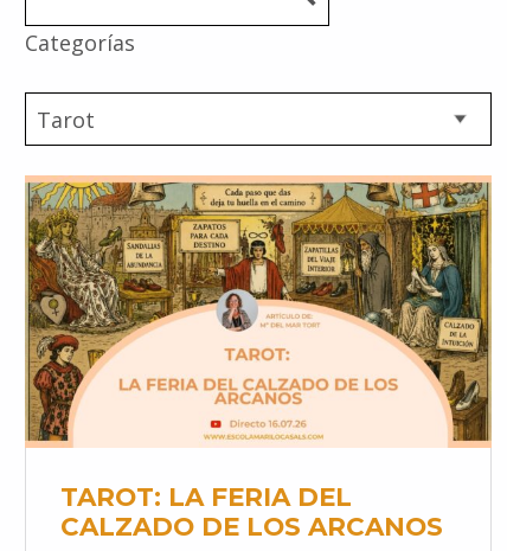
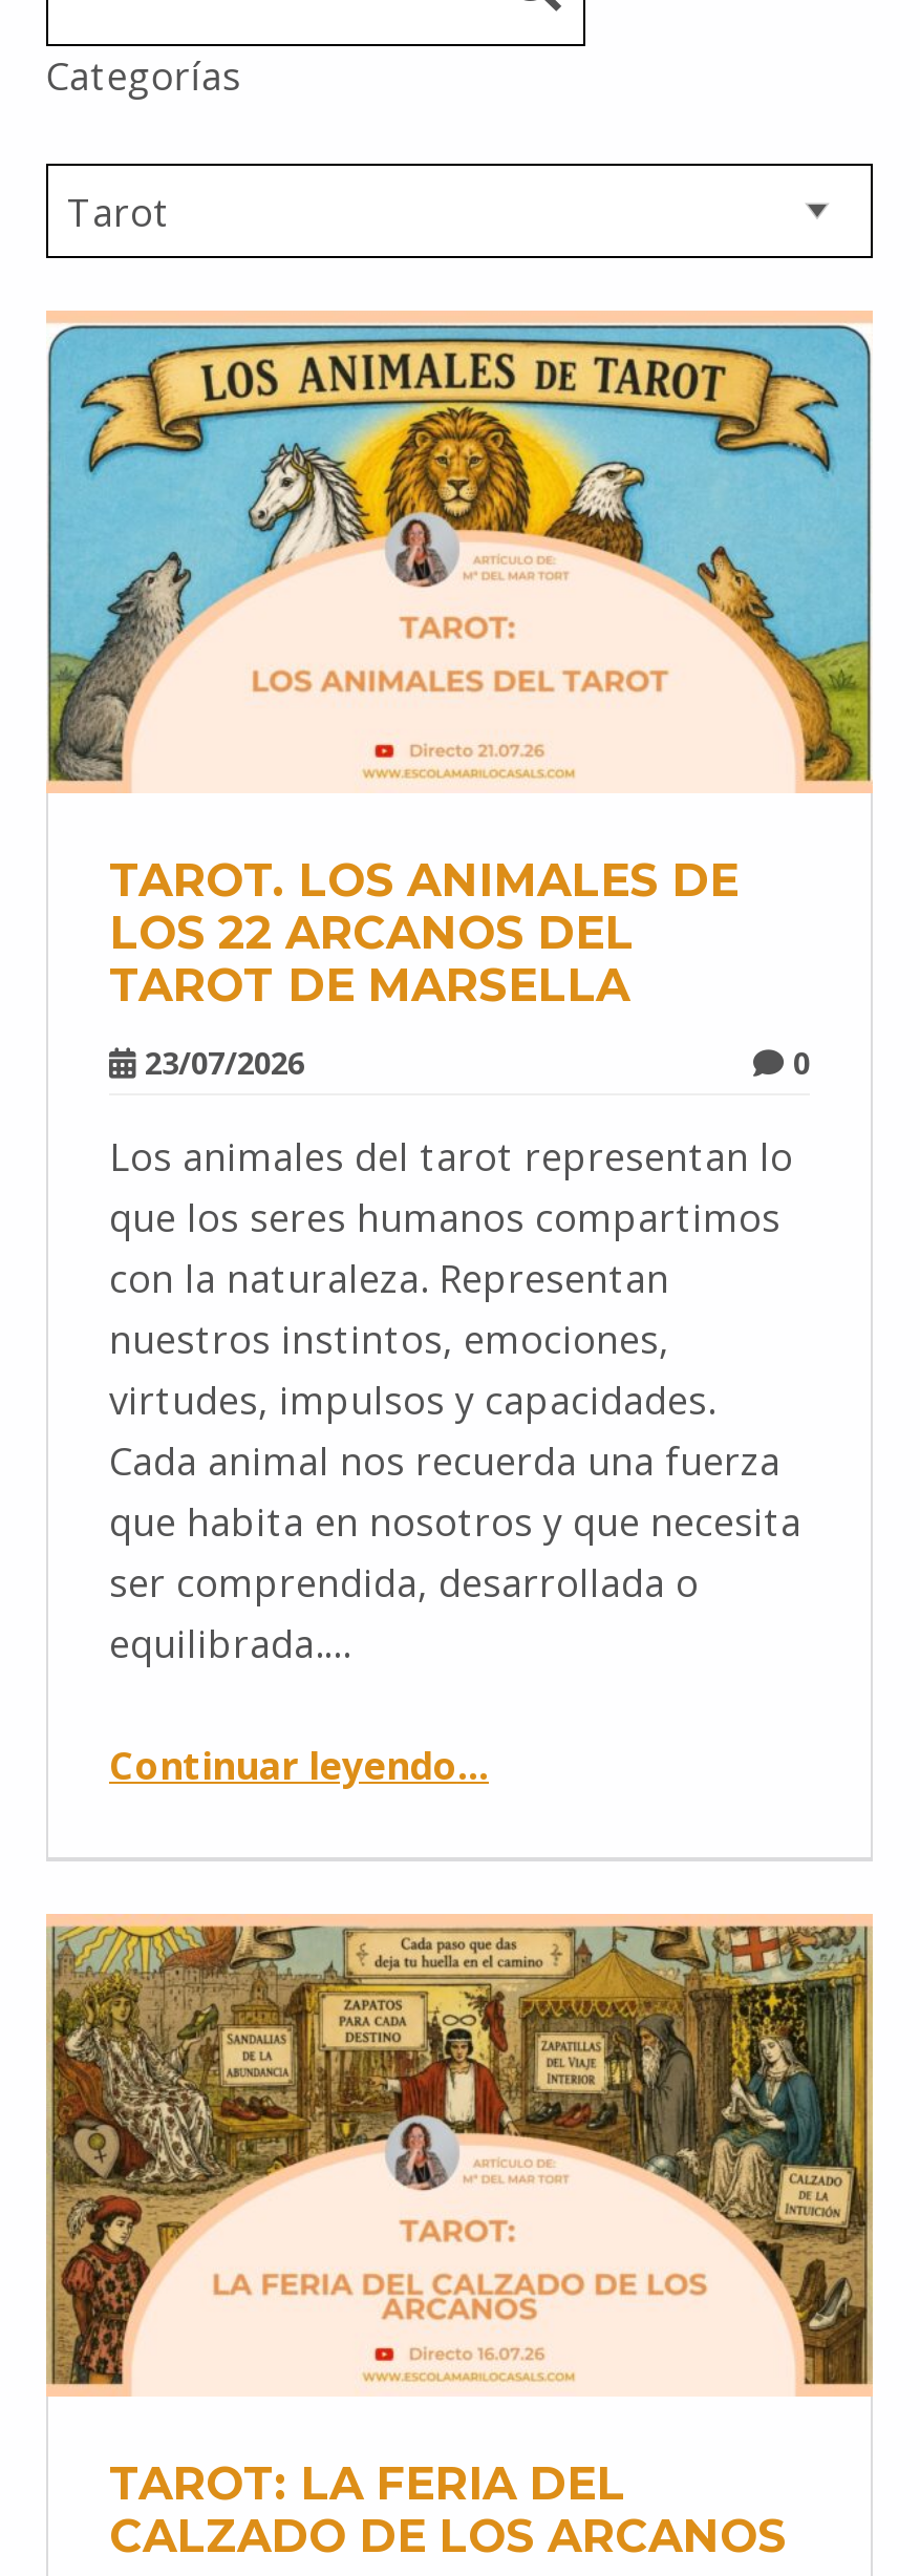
+ [image]
+ TAROT. LOS ANIMALES DE
+ LOS 22 ARCANOS DEL
+ TAROT DE MARSELLA
+ 23/07/2026
+ 0
+ Los animales del tarot representan lo
+ que los seres humanos compartimos
+ con la naturaleza. Representan
+ nuestros instintos, emociones,
+ virtudes, impulsos y capacidades.
+ Cada animal nos recuerda una fuerza
+ que habita en nosotros y que necesita
+ ser comprendida, desarrollada o
+ equilibrada.…
+ Continuar leyendo…
